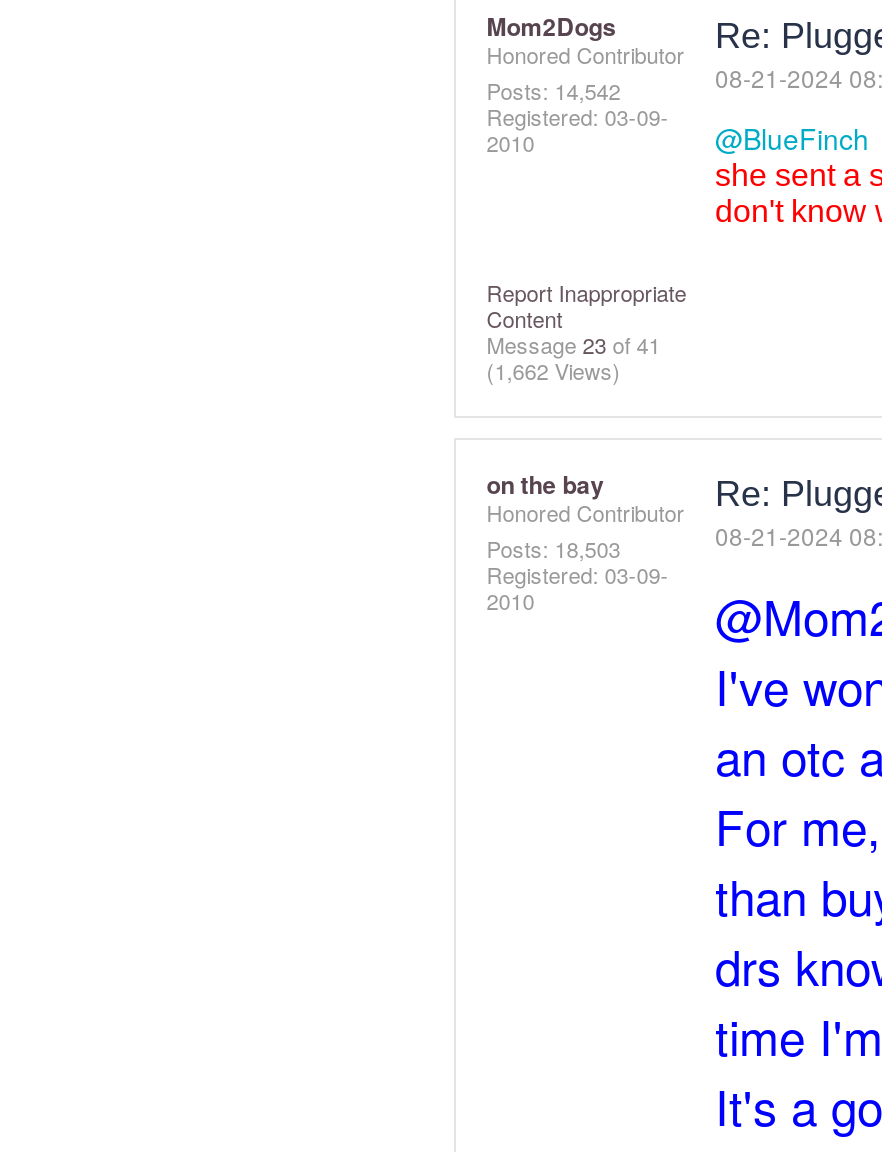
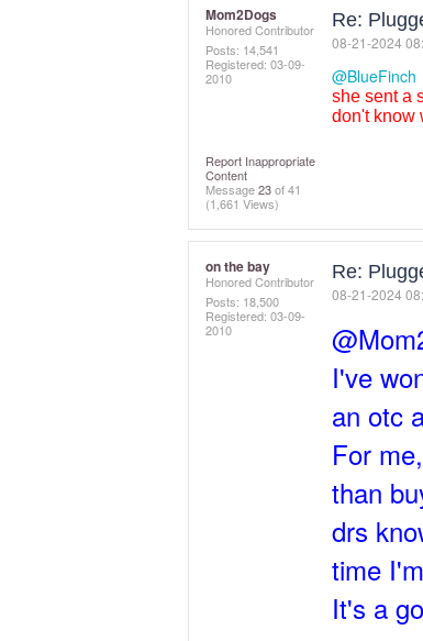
- Posts: 14,542
+ Posts: 14,541

- (1,662 Views)
+ (1,661 Views)

- Posts: 18,503
+ Posts: 18,500
